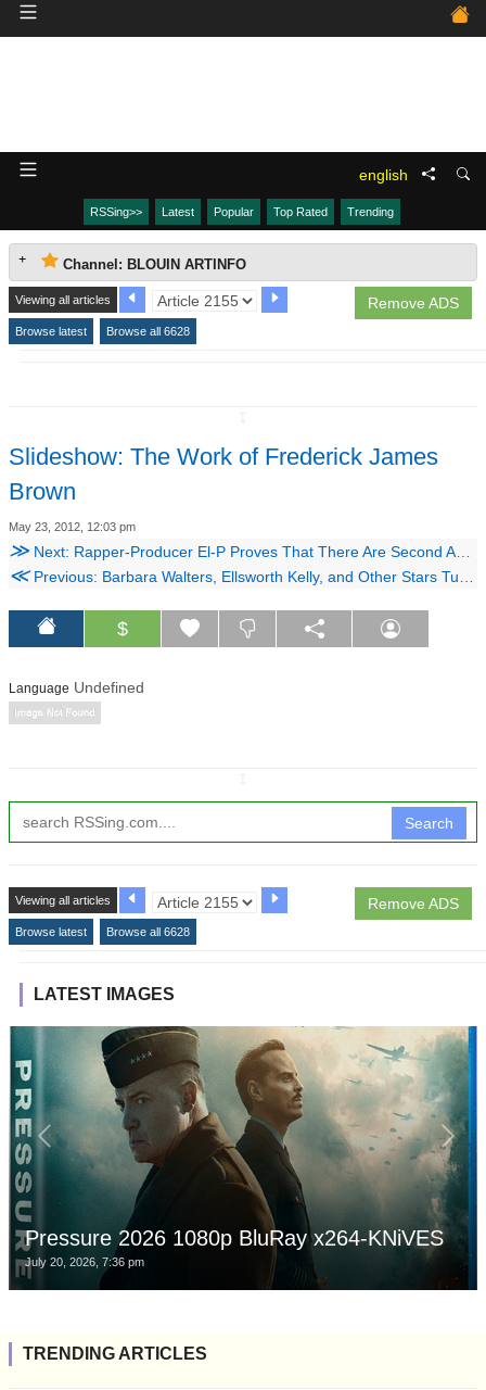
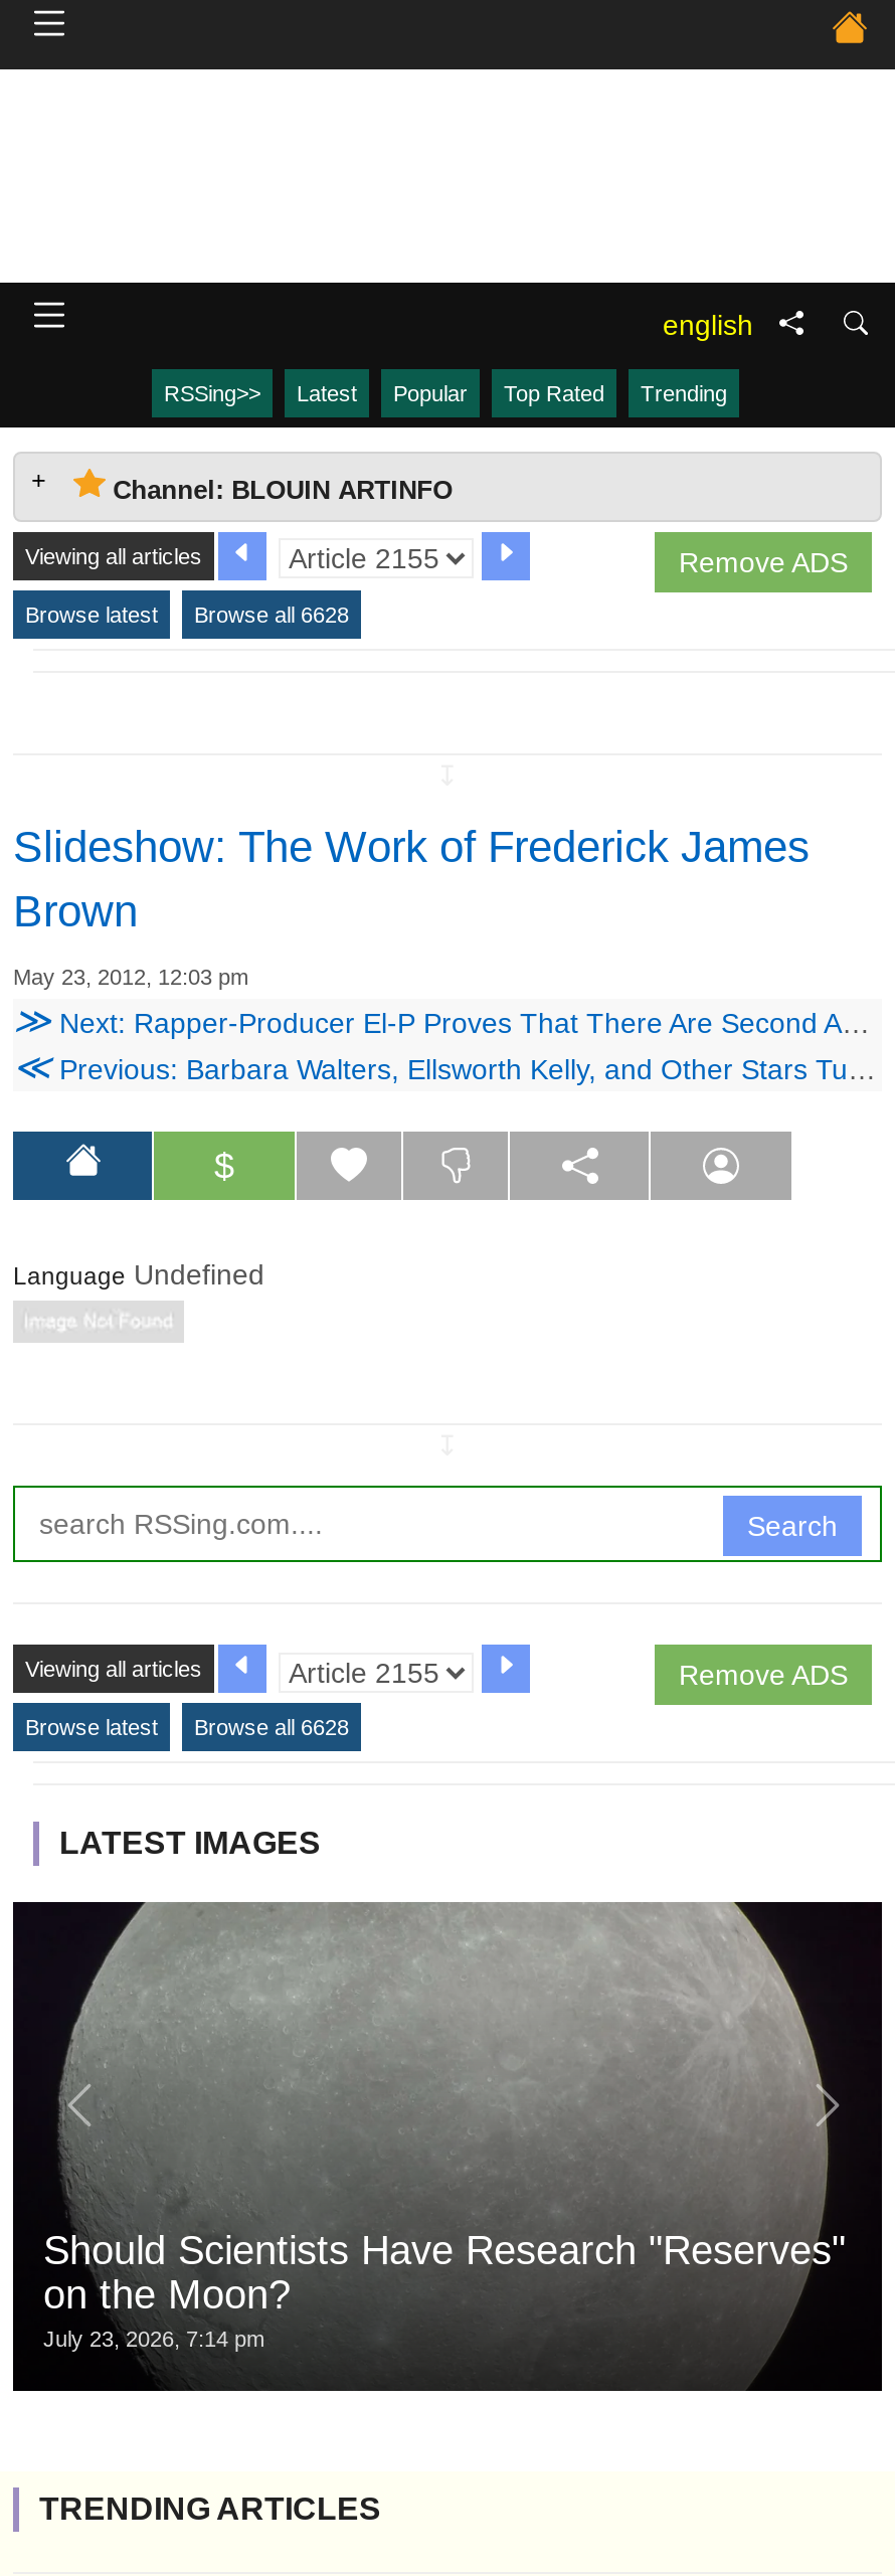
- [image]
- Pressure 2026 1080p BluRay x264-KNiVES
- July 20, 2026, 7:36 pm
+ [image]
+ Should Scientists Have Research "Reserves"
+ on the Moon?
+ July 23, 2026, 7:14 pm
